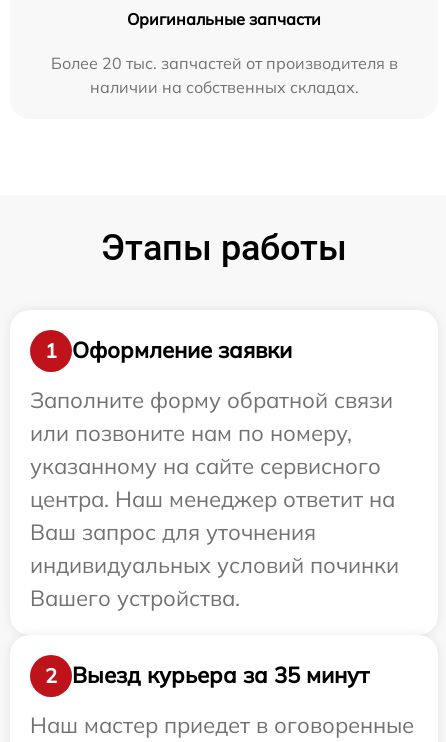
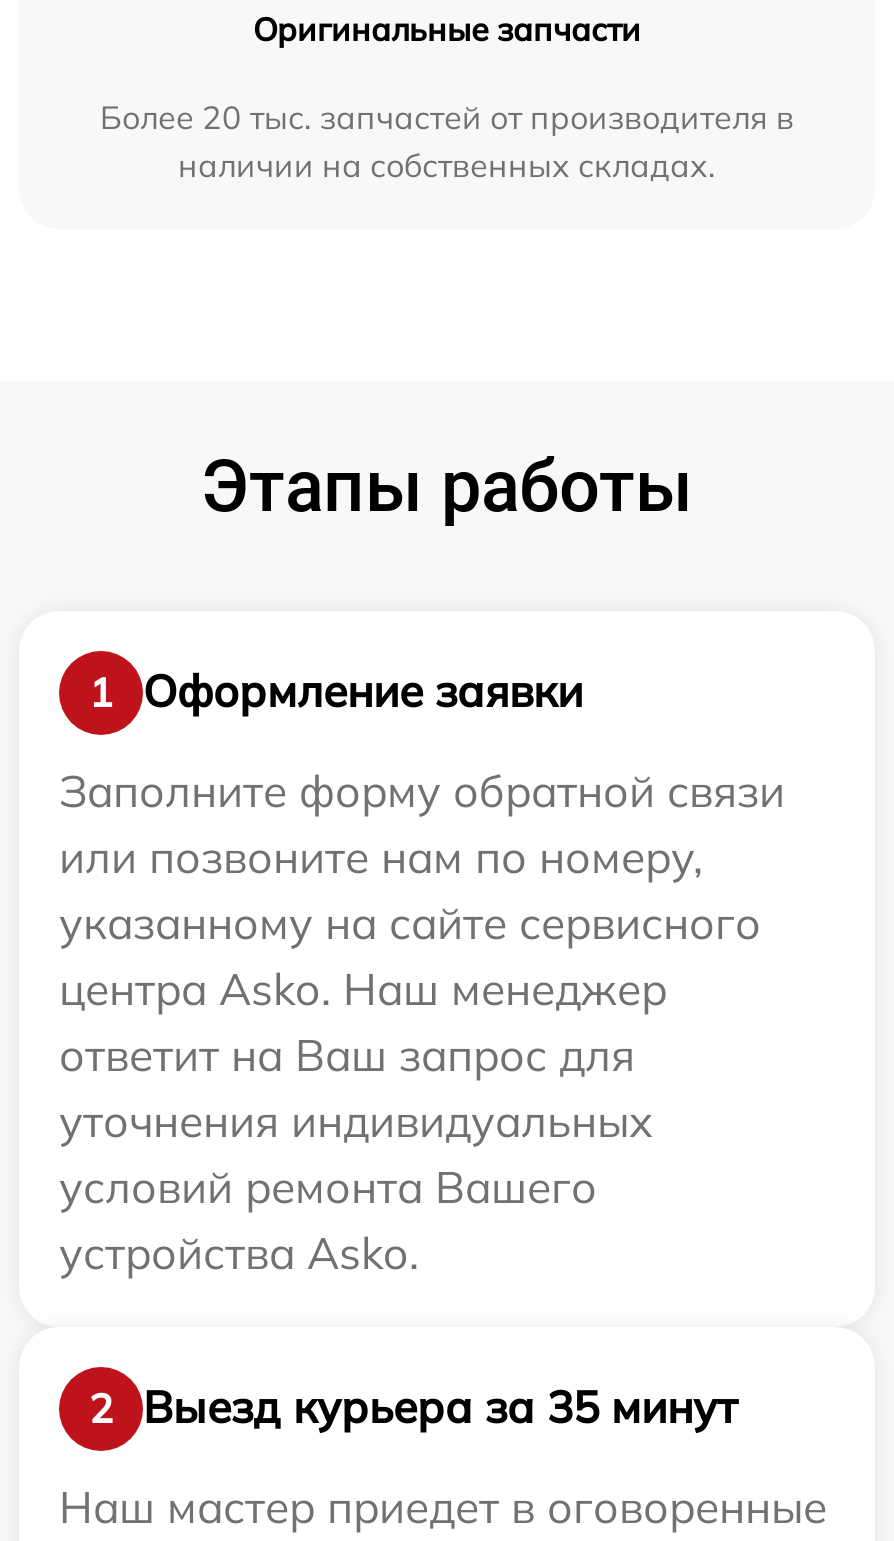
- центра. Наш менеджер ответит на
- Ваш запрос для уточнения
- индивидуальных условий починки
- Вашего устройства.
+ центра Asko. Наш менеджер
+ ответит на Ваш запрос для
+ уточнения индивидуальных
+ условий ремонта Вашего
+ устройства Asko.
